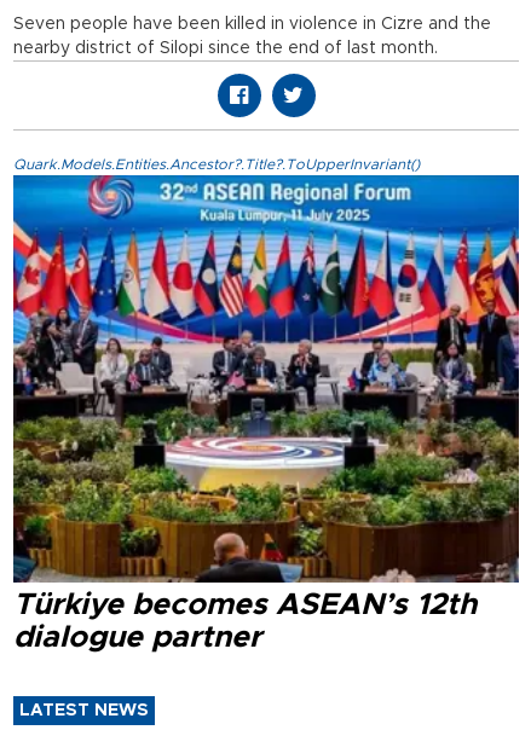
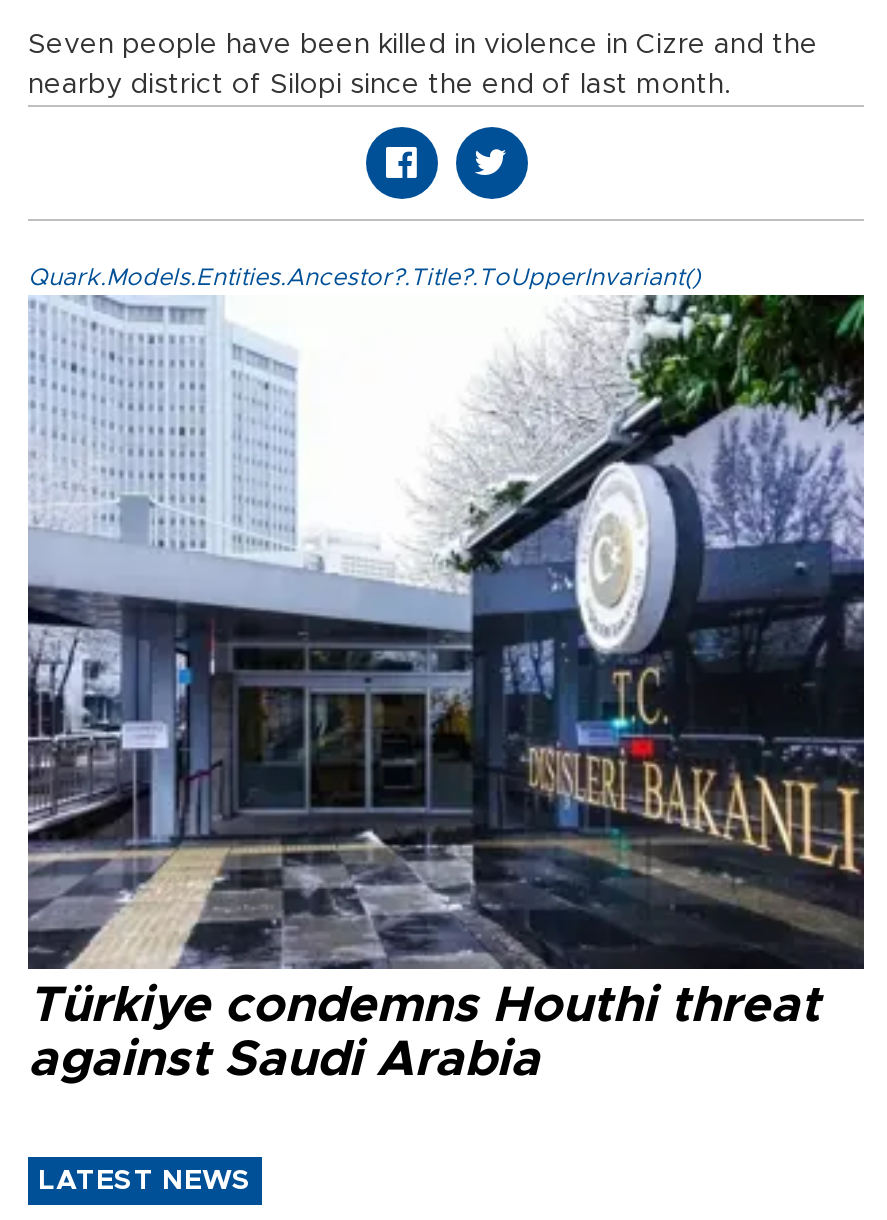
- [image]
- Türkiye becomes ASEAN’s 12th
- dialogue partner
+ [image]
+ Türkiye condemns Houthi threat
+ against Saudi Arabia
